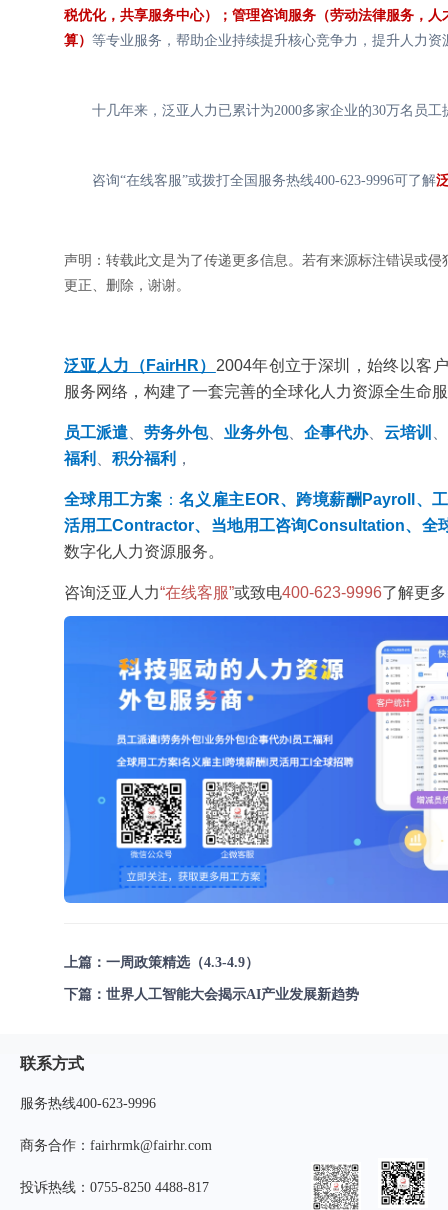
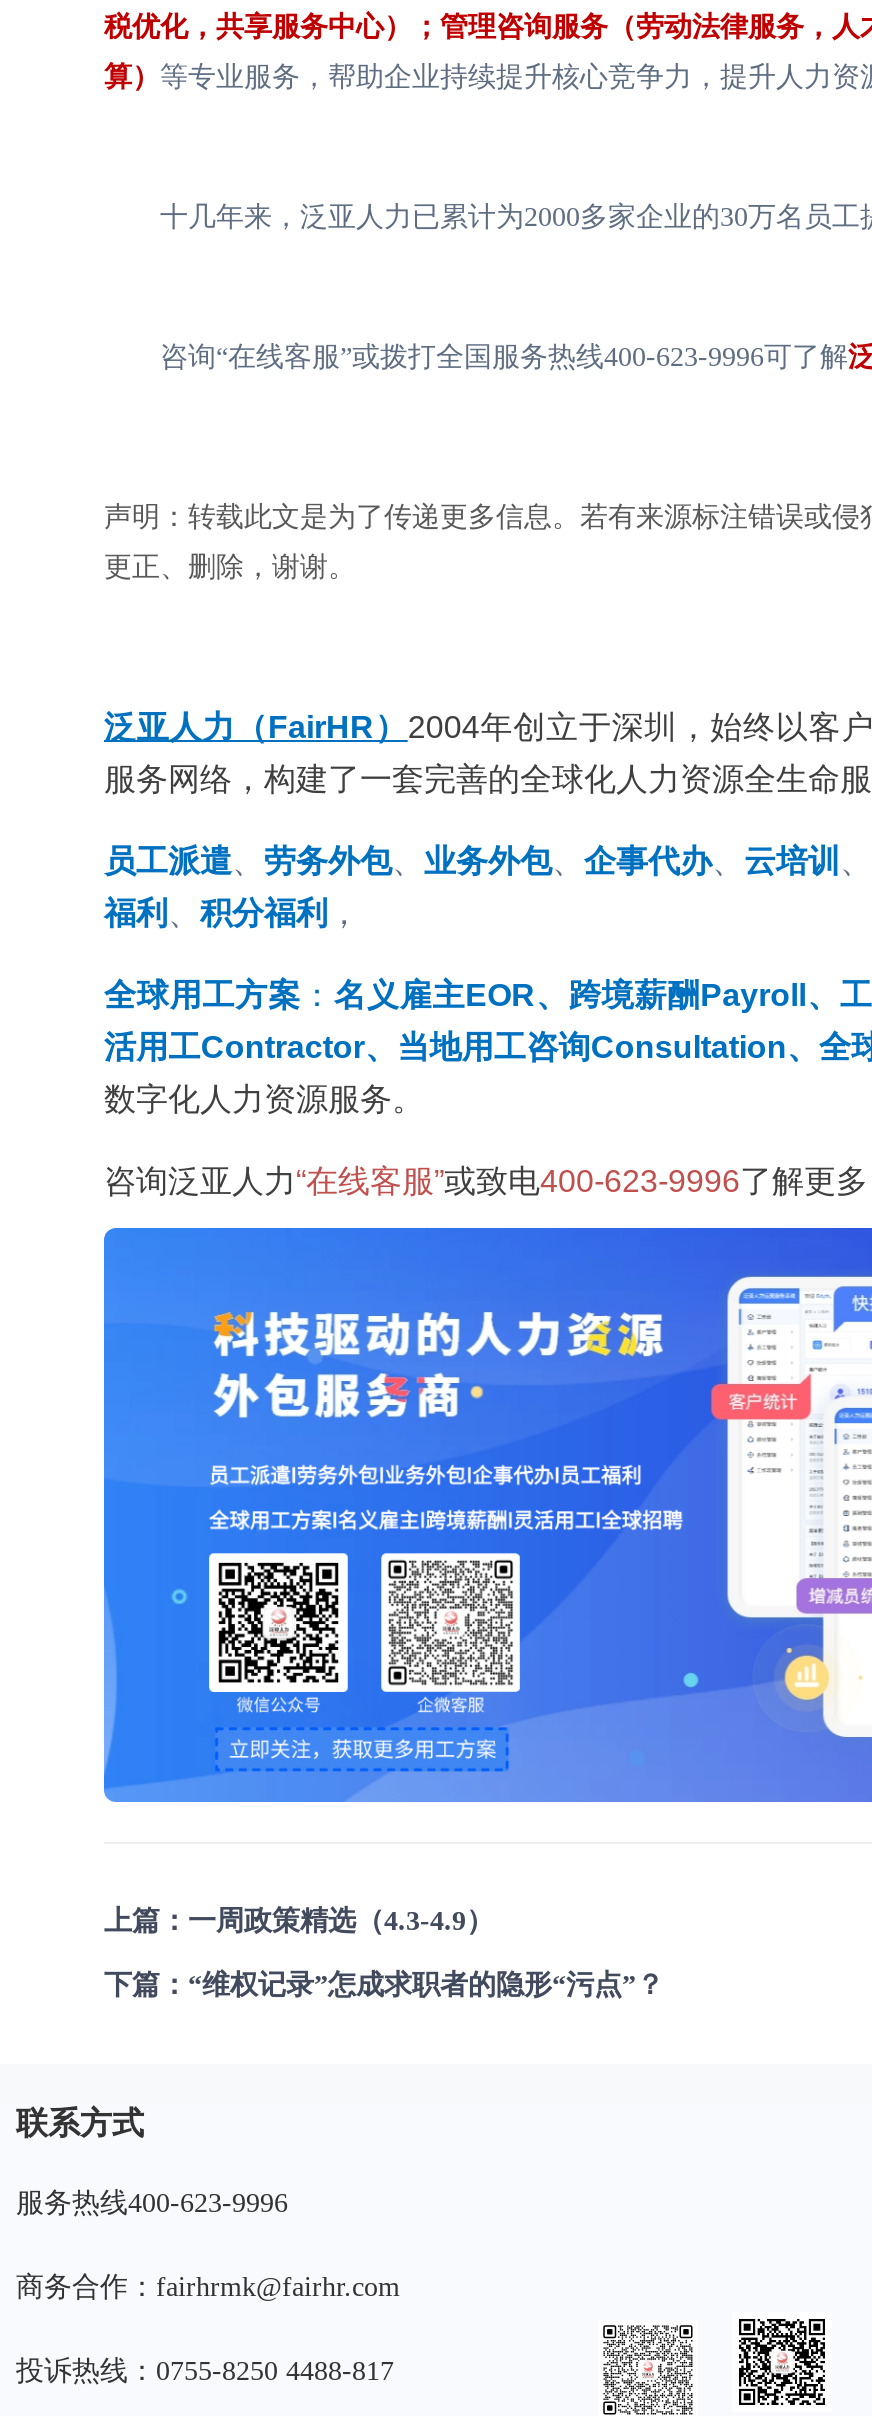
- 下篇：世界人工智能大会揭示AI产业发展新趋势
+ 下篇：“维权记录”怎成求职者的隐形“污点”？
